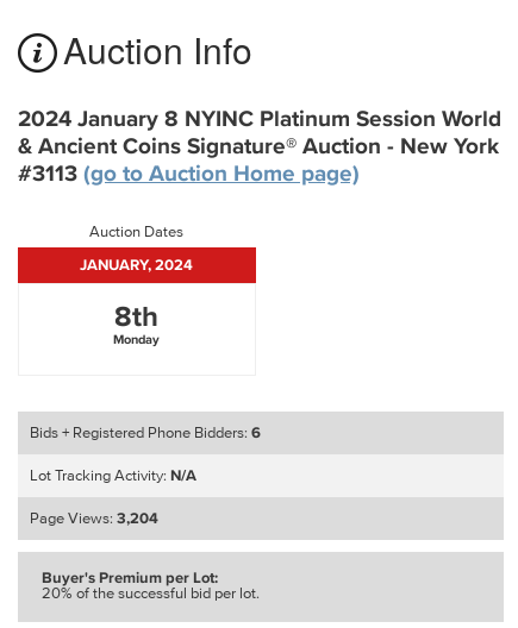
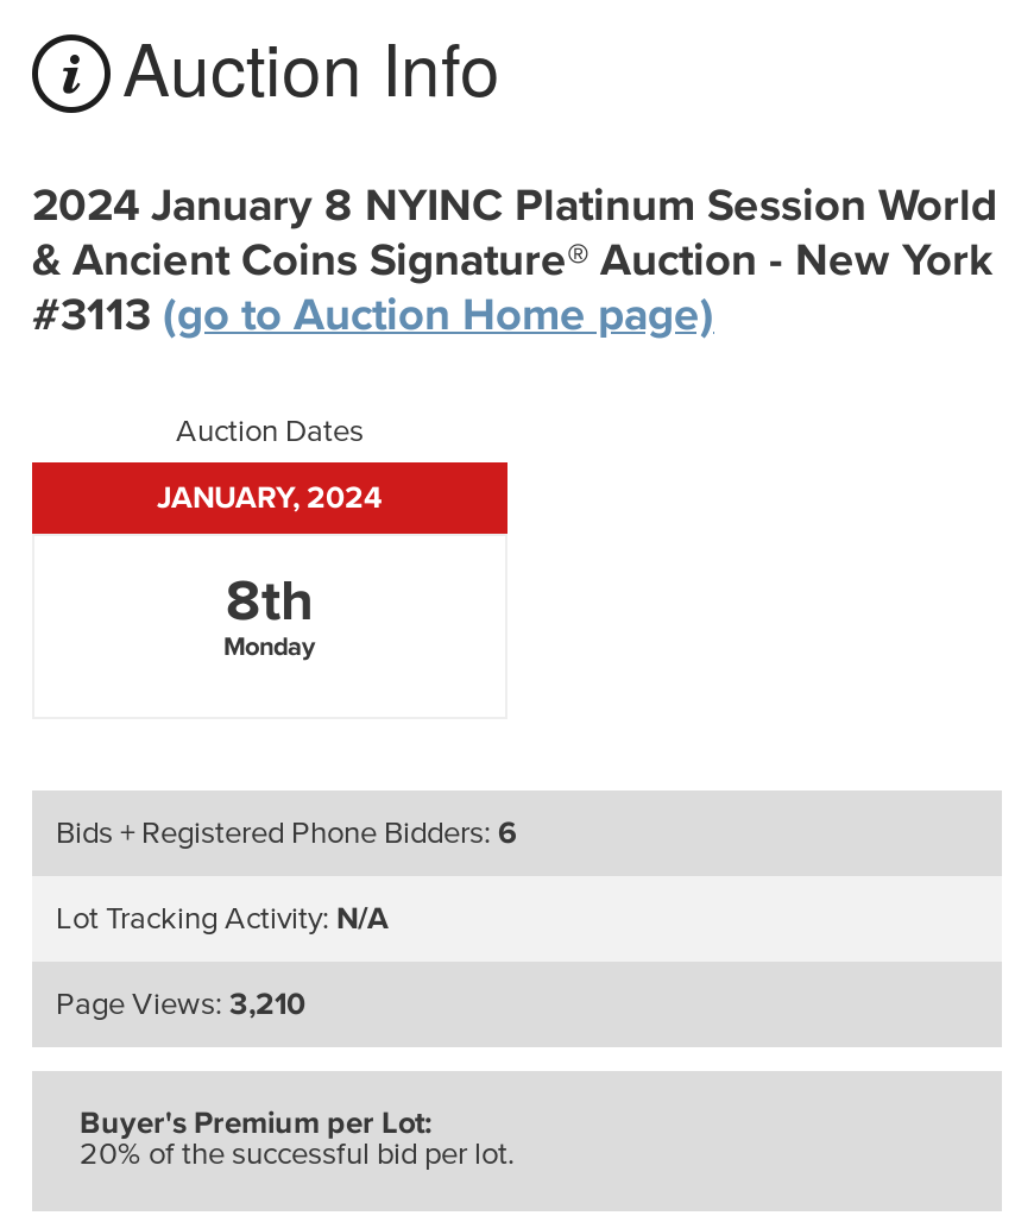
- Page Views: 3,204
+ Page Views: 3,210
